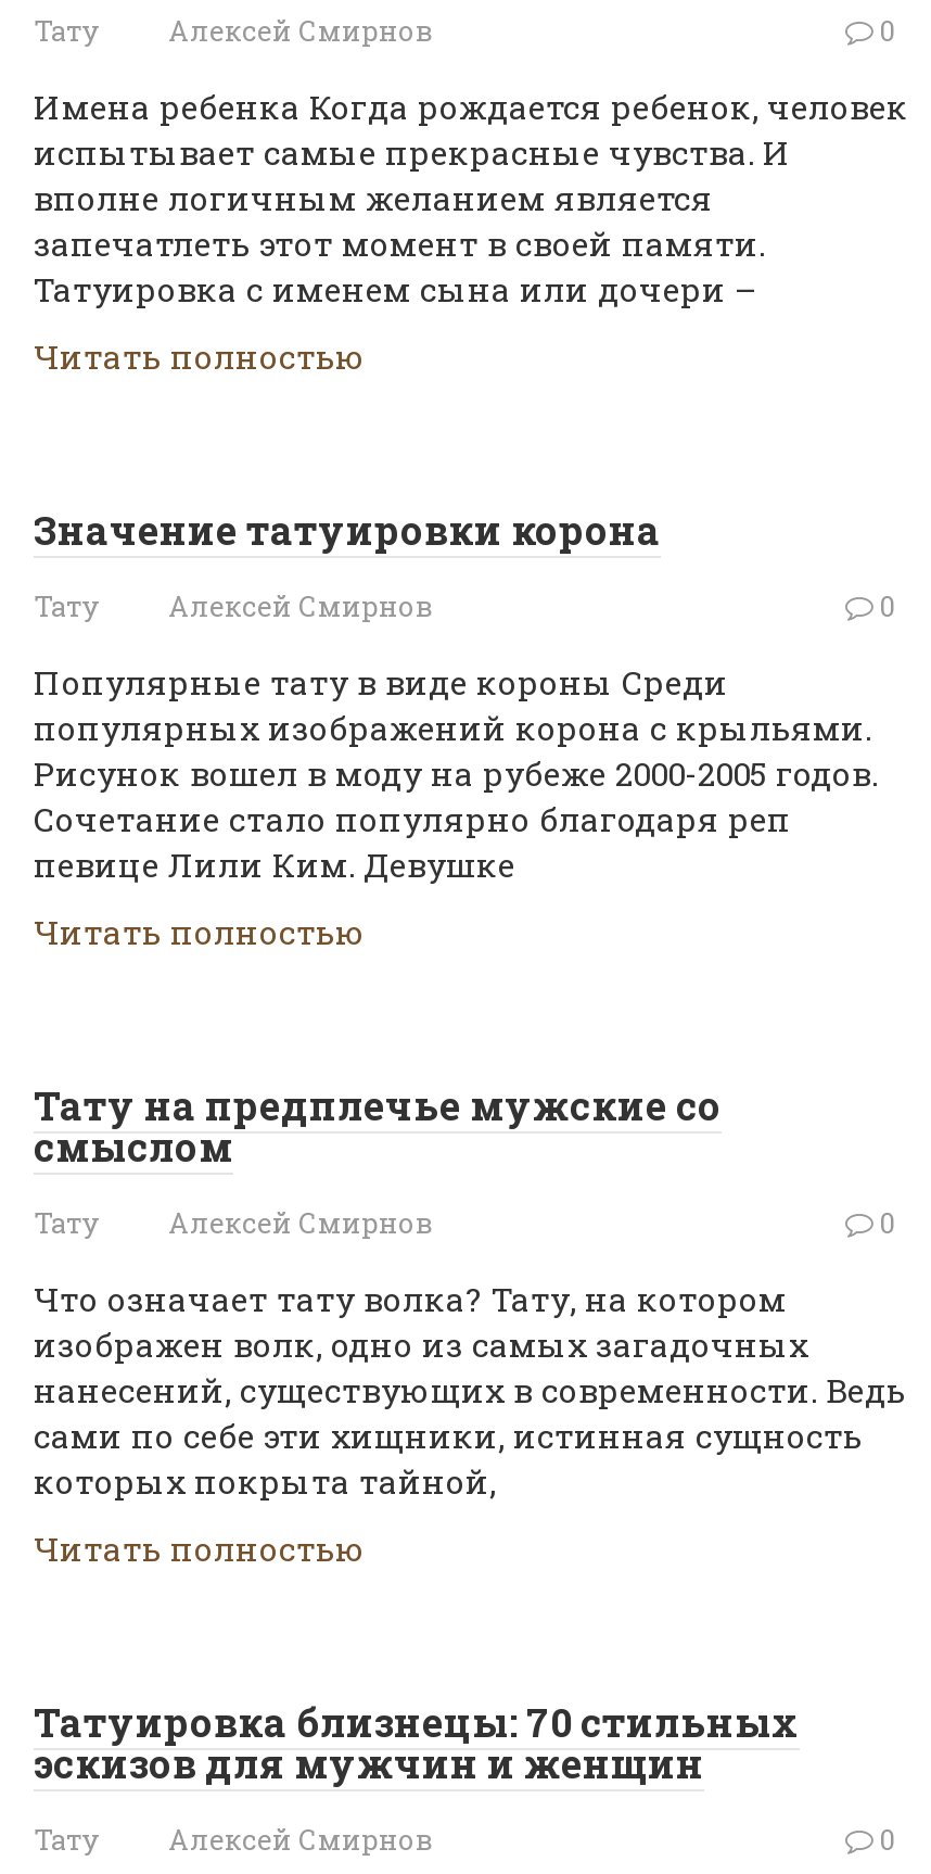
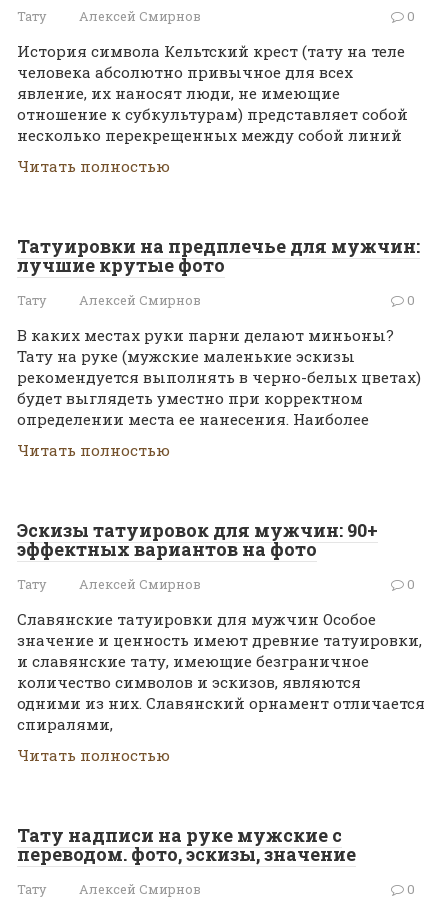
- Имена ребенка Когда рождается ребенок, человек
- испытывает самые прекрасные чувства. И
- вполне логичным желанием является
- запечатлеть этот момент в своей памяти.
- Татуировка с именем сына или дочери –
+ История символа Кельтский крест (тату на теле
+ человека абсолютно привычное для всех
+ явление, их наносят люди, не имеющие
+ отношение к субкультурам) представляет собой
+ несколько перекрещенных между собой линий

- Значение татуировки корона
+ Татуировки на предплечье для мужчин:
+ лучшие крутые фото

- Популярные тату в виде короны Среди
- популярных изображений корона с крыльями.
- Рисунок вошел в моду на рубеже 2000-2005 годов.
- Сочетание стало популярно благодаря реп
- певице Лили Ким. Девушке
+ В каких местах руки парни делают миньоны?
+ Тату на руке (мужские маленькие эскизы
+ рекомендуется выполнять в черно-белых цветах)
+ будет выглядеть уместно при корректном
+ определении места ее нанесения. Наиболее

- Тату на предплечье мужские со
- смыслом
+ Эскизы татуировок для мужчин: 90+
+ эффектных вариантов на фото

- Что означает тату волка? Тату, на котором
- изображен волк, одно из самых загадочных
- нанесений, существующих в современности. Ведь
- сами по себе эти хищники, истинная сущность
- которых покрыта тайной,
+ Славянские татуировки для мужчин Особое
+ значение и ценность имеют древние татуировки,
+ и славянские тату, имеющие безграничное
+ количество символов и эскизов, являются
+ одними из них. Славянский орнамент отличается
+ спиралями,

- Татуировка близнецы: 70 стильных
- эскизов для мужчин и женщин
+ Тату надписи на руке мужские с
+ переводом. фото, эскизы, значение
